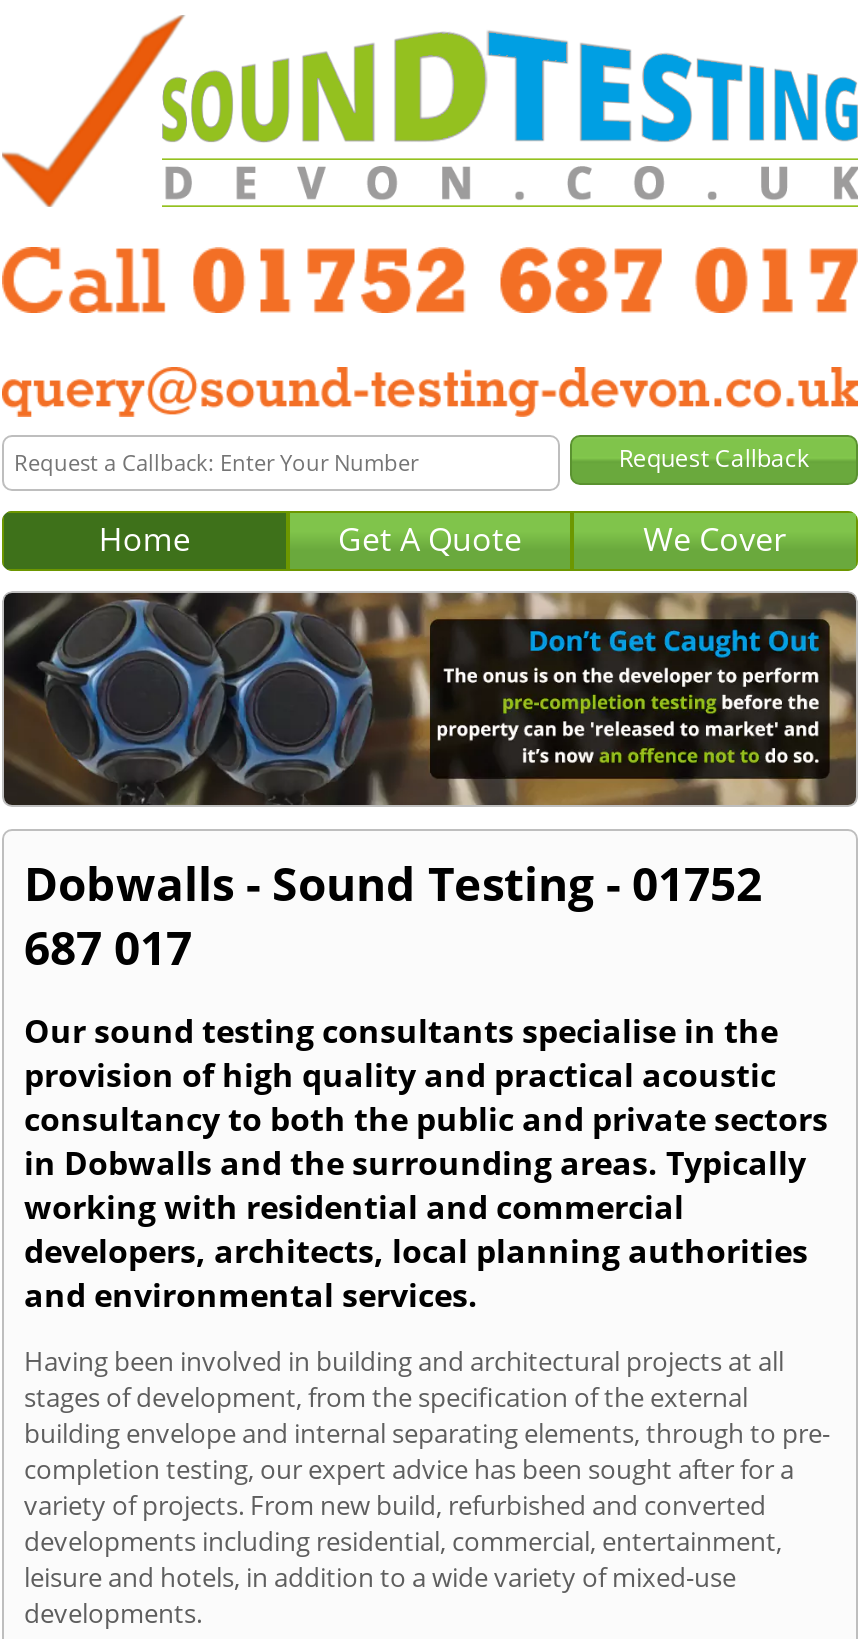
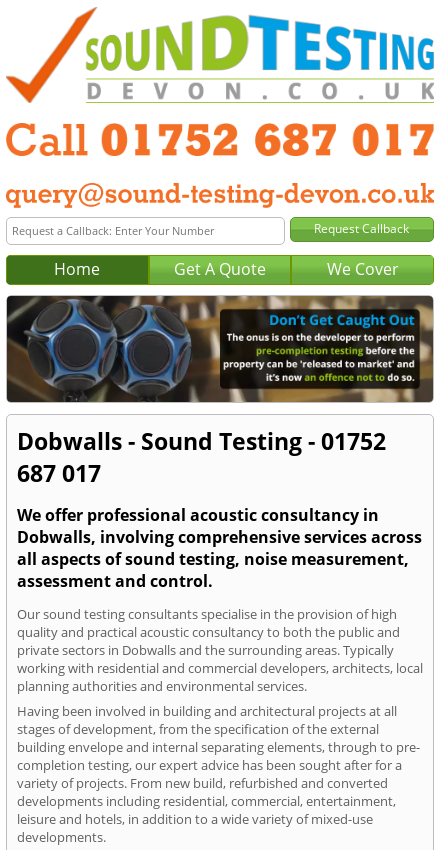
- Our sound testing consultants specialise in the
- provision of high quality and practical acoustic
- consultancy to both the public and private sectors
- in Dobwalls and the surrounding areas. Typically
- working with residential and commercial
- developers, architects, local planning authorities
- and environmental services.
+ We offer professional acoustic consultancy in
+ Dobwalls, involving comprehensive services across
+ all aspects of sound testing, noise measurement,
+ assessment and control.
+ Our sound testing consultants specialise in the provision of high
+ quality and practical acoustic consultancy to both the public and
+ private sectors in Dobwalls and the surrounding areas. Typically
+ working with residential and commercial developers, architects, local
+ planning authorities and environmental services.
